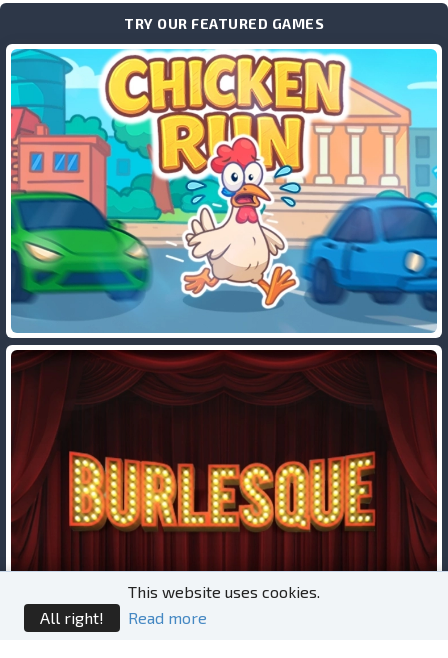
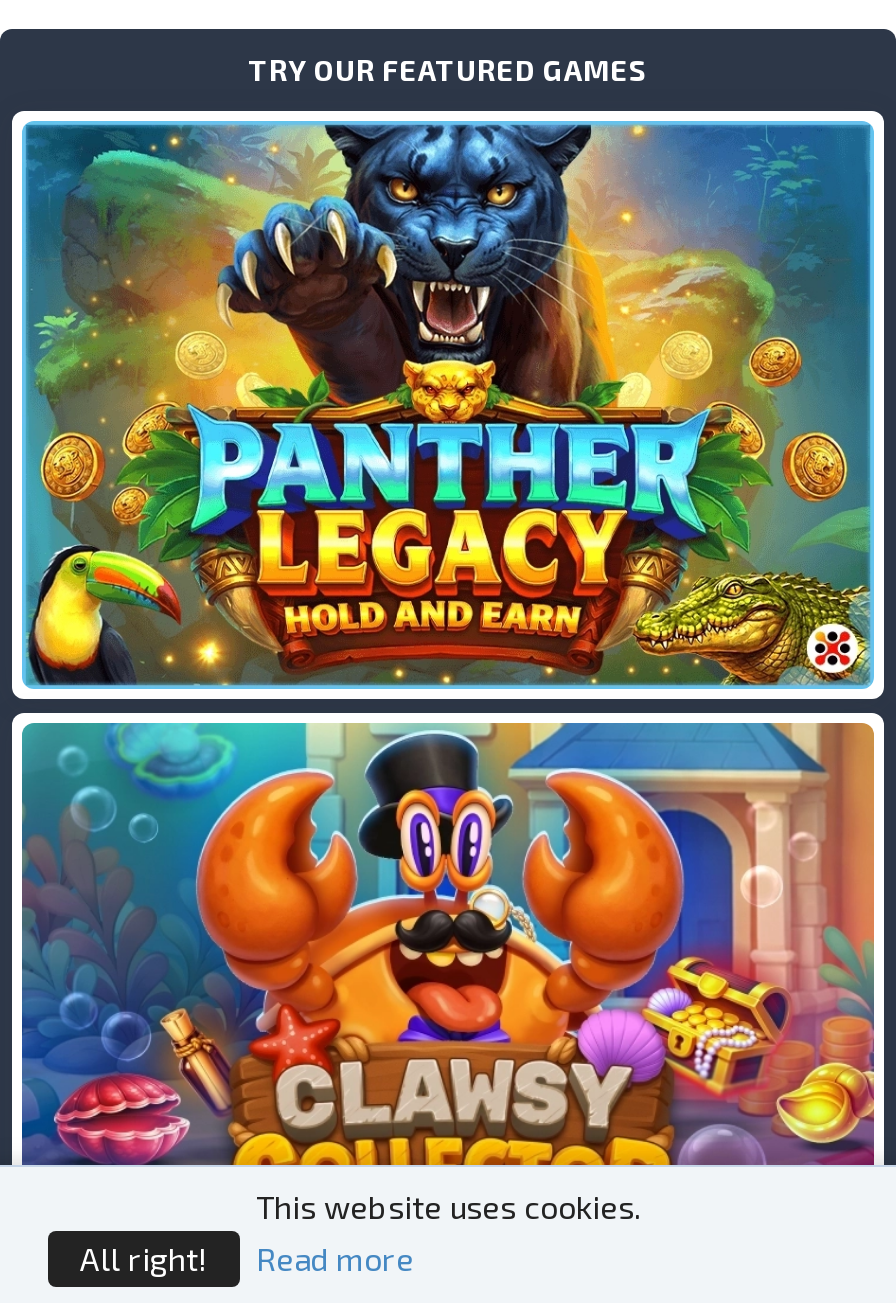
- [image]
+ [image]

- [image]
+ [image]
